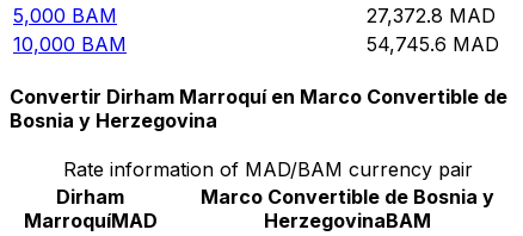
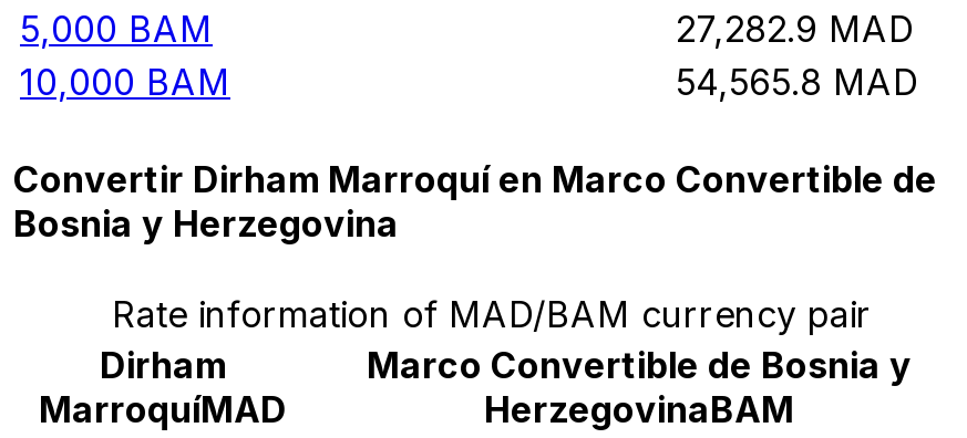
- 27,372.8 MAD
+ 27,282.9 MAD

- 54,745.6 MAD
+ 54,565.8 MAD
